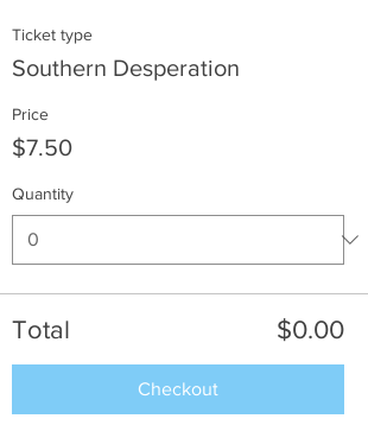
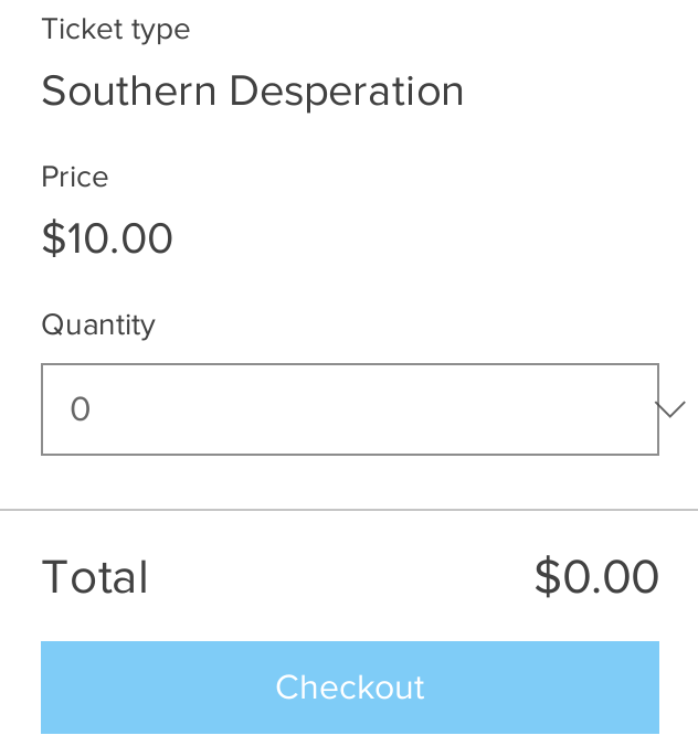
- $7.50
+ $10.00
